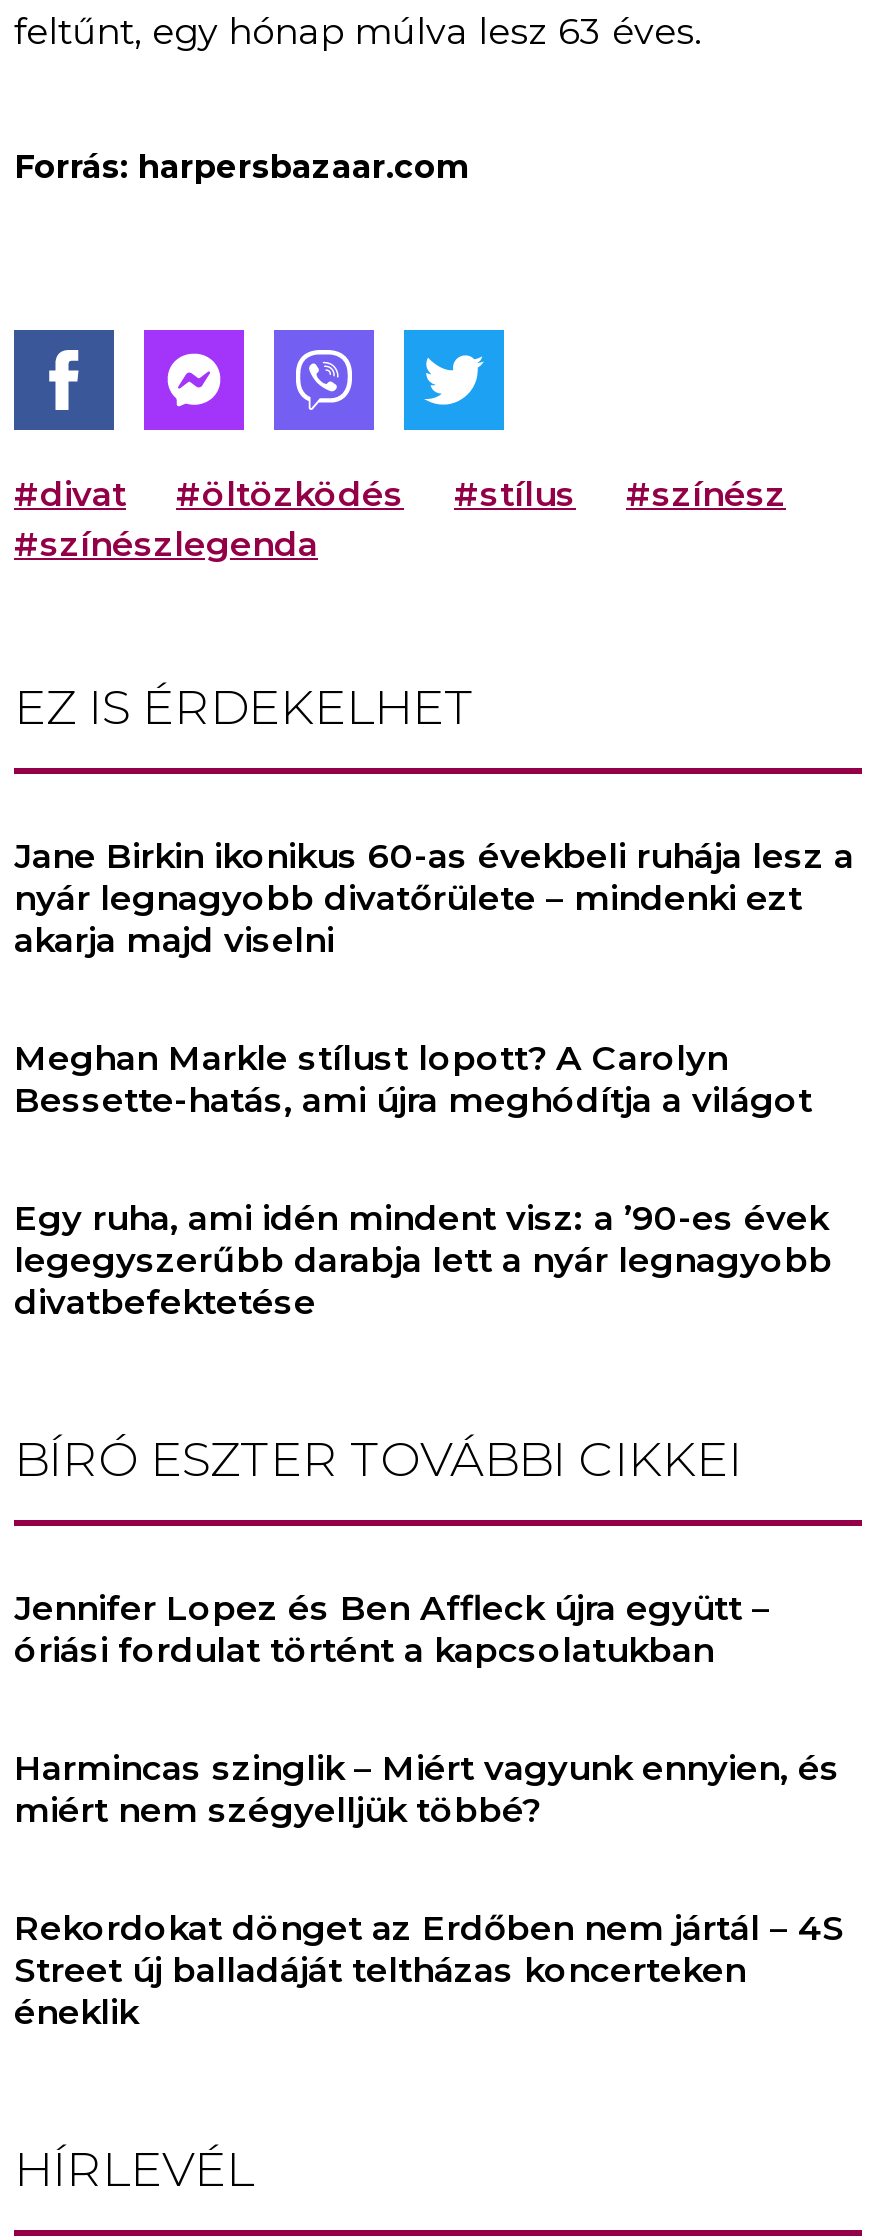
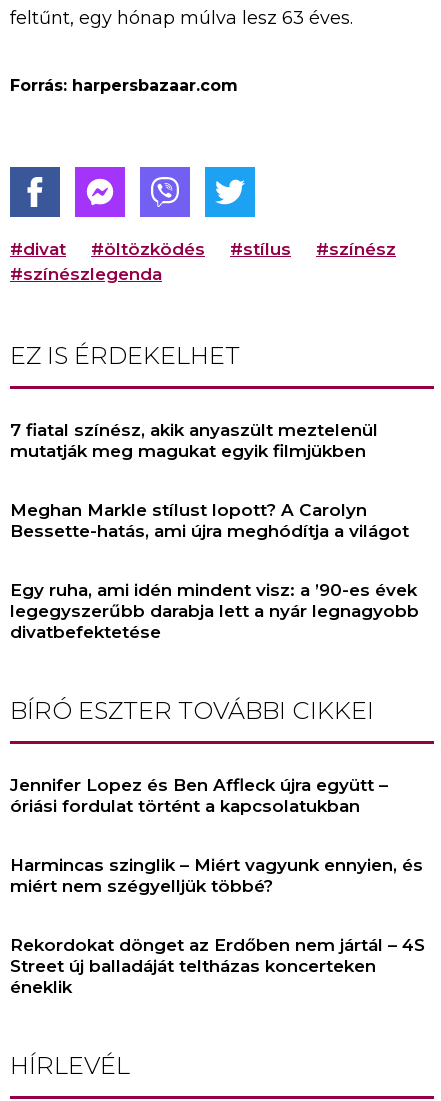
- Jane Birkin ikonikus 60-as évekbeli ruhája lesz a
- nyár legnagyobb divatőrülete – mindenki ezt
- akarja majd viselni
+ 7 fiatal színész, akik anyaszült meztelenül
+ mutatják meg magukat egyik filmjükben
